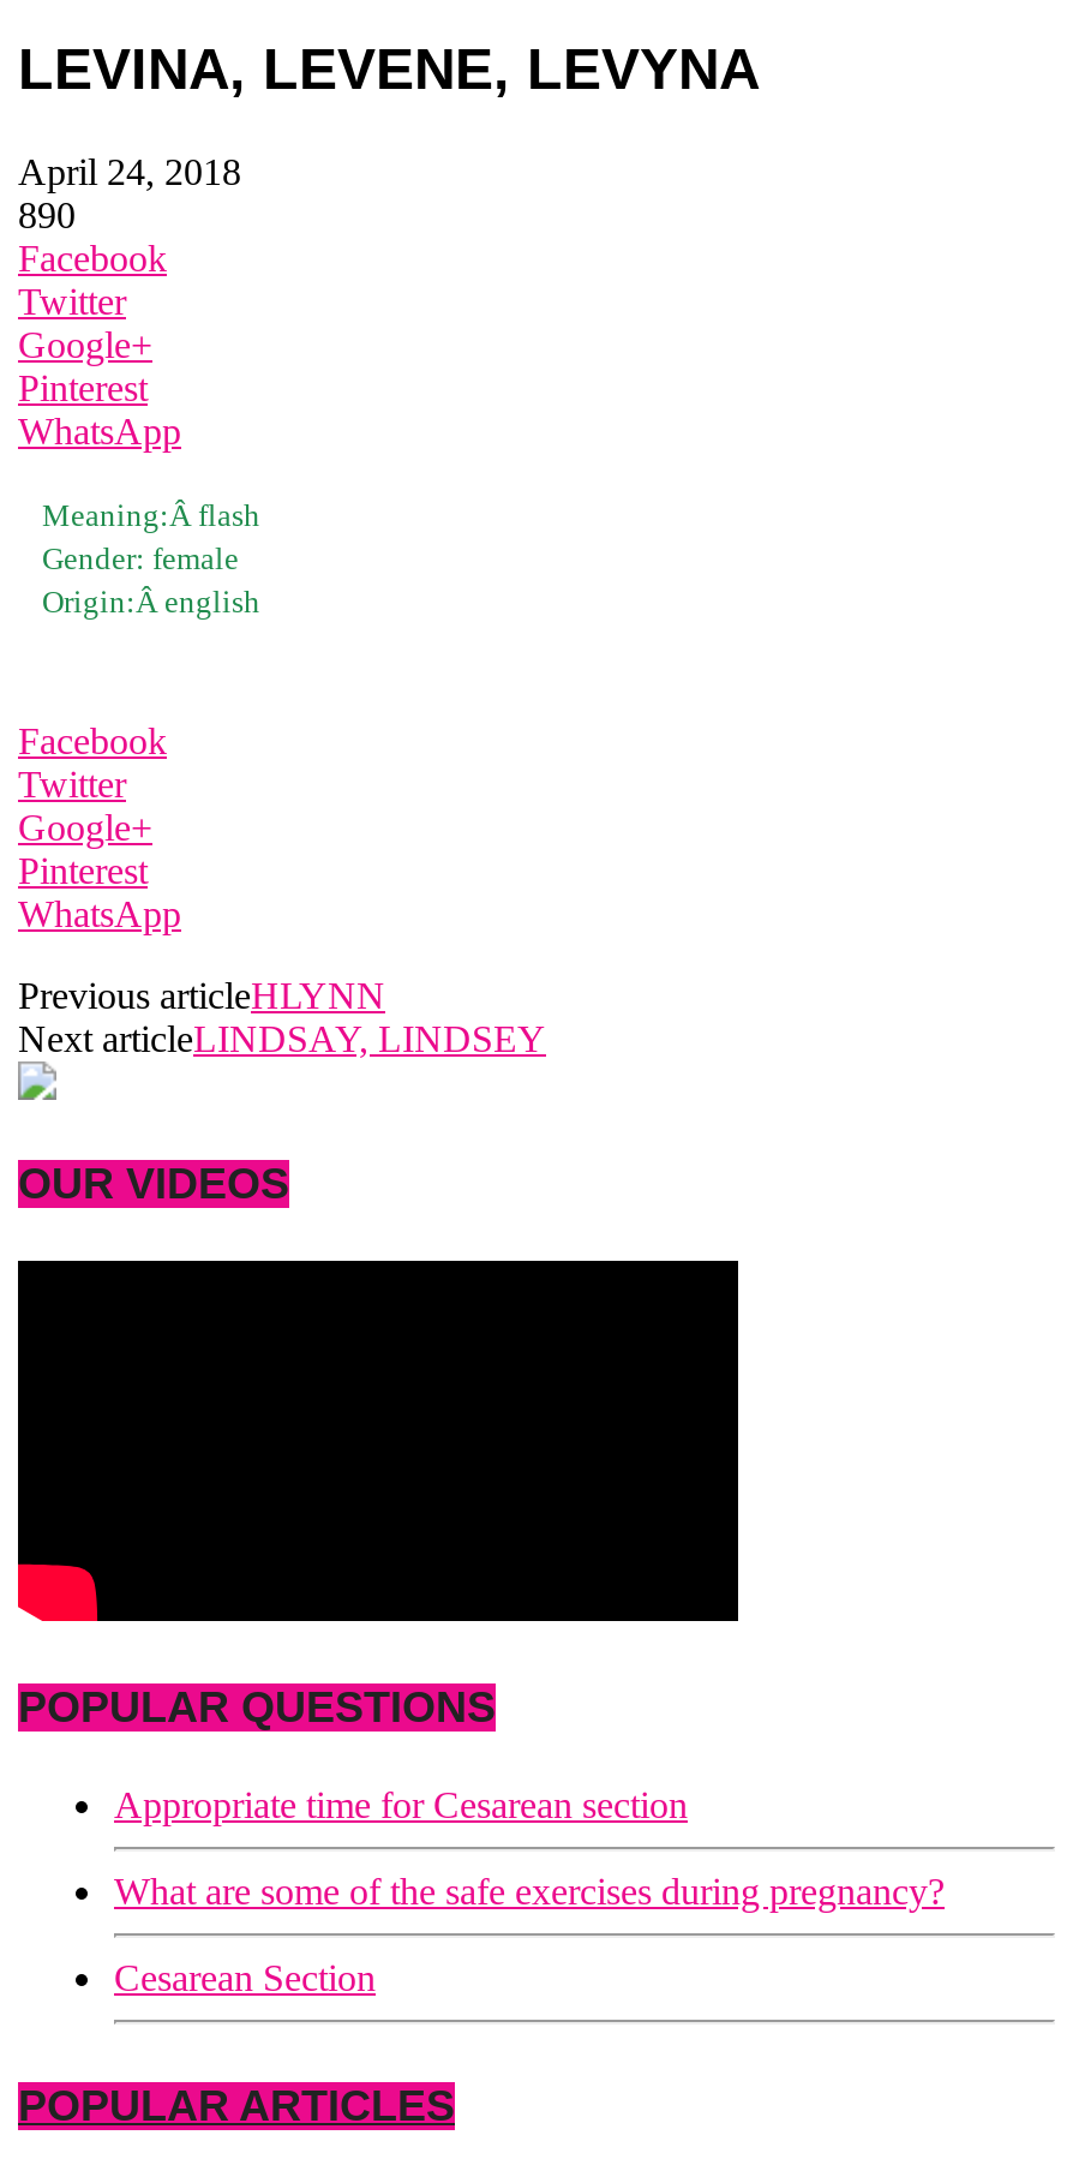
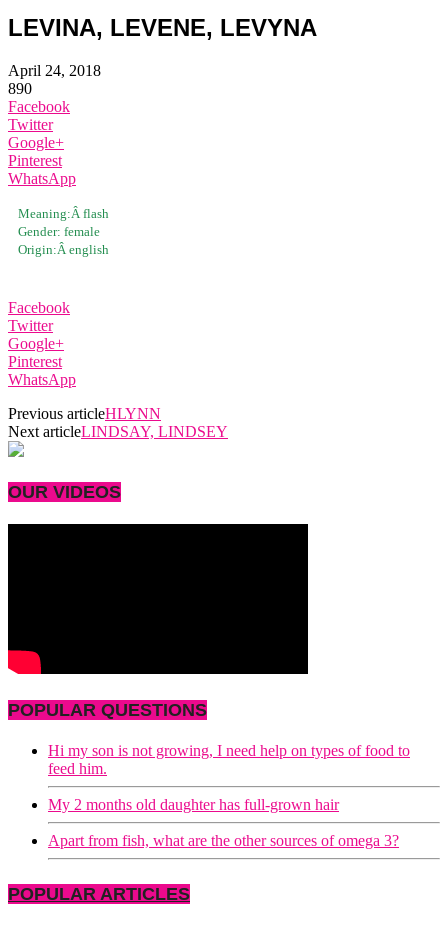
- Appropriate time for Cesarean section
+ Hi my son is not growing, I need help on types of food to
+ feed him.

- What are some of the safe exercises during pregnancy?
+ My 2 months old daughter has full-grown hair

- Cesarean Section
+ Apart from fish, what are the other sources of omega 3?
